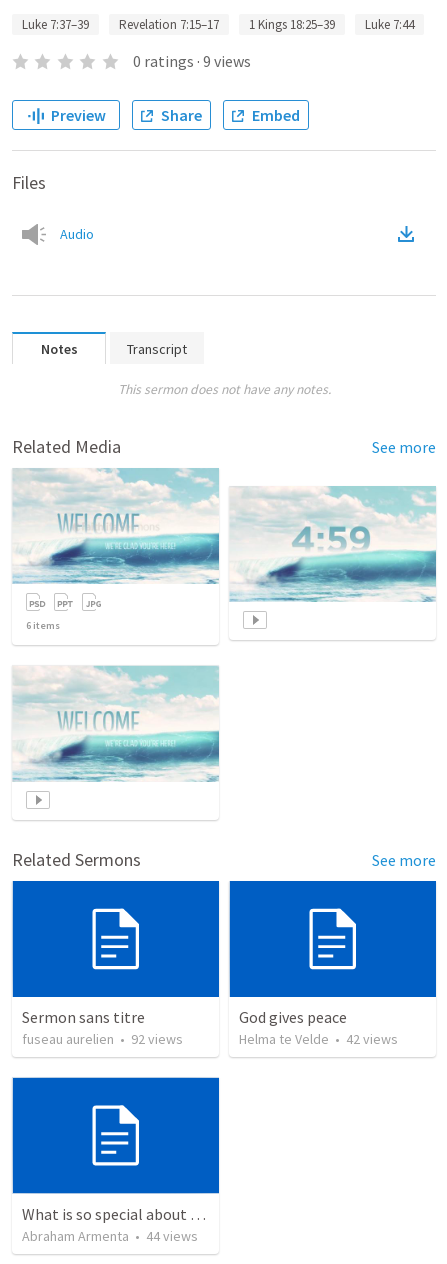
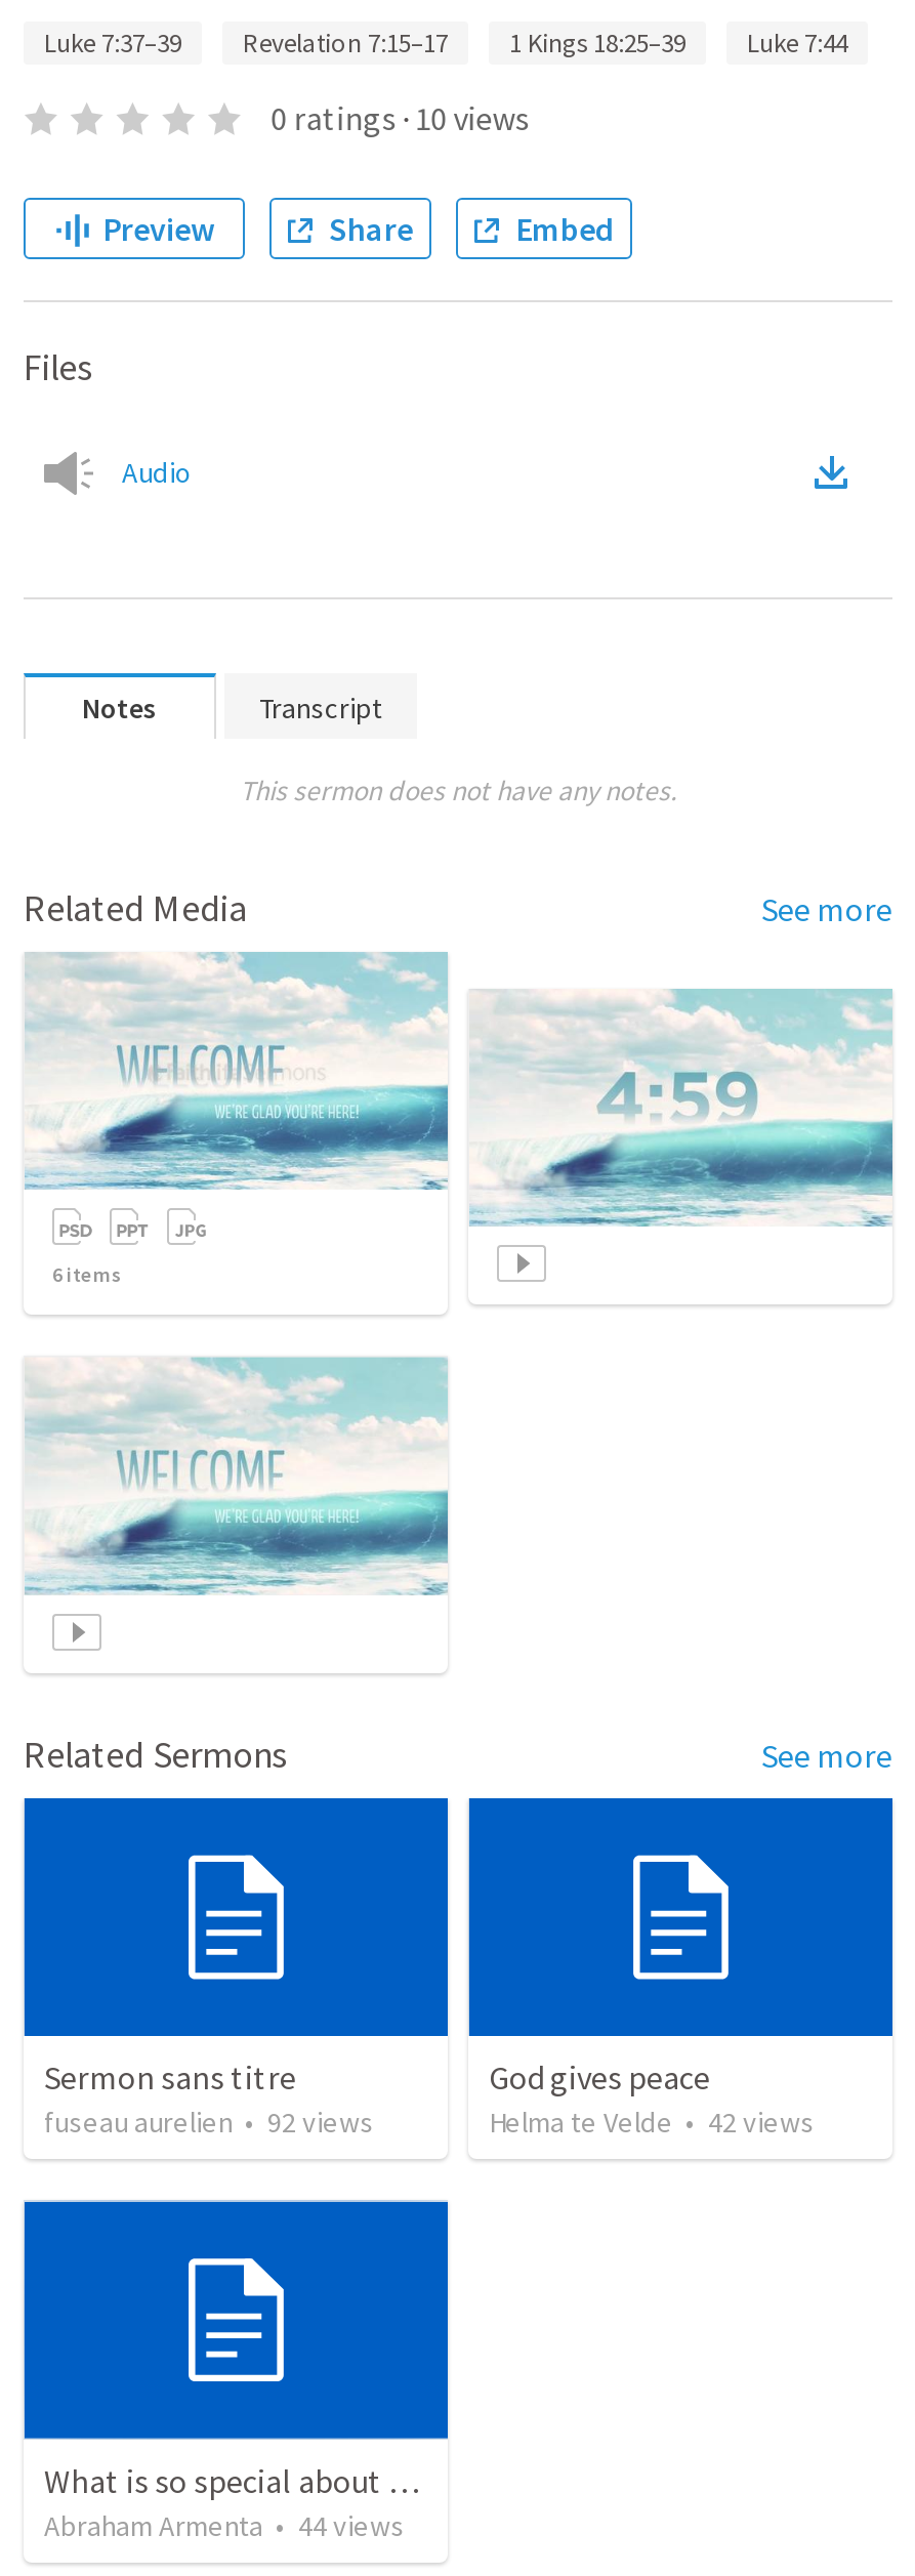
- 0 ratings · 9 views
+ 0 ratings · 10 views
